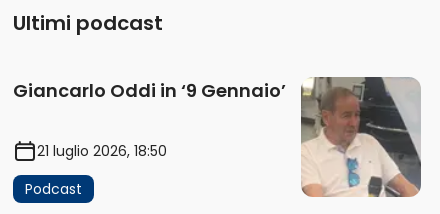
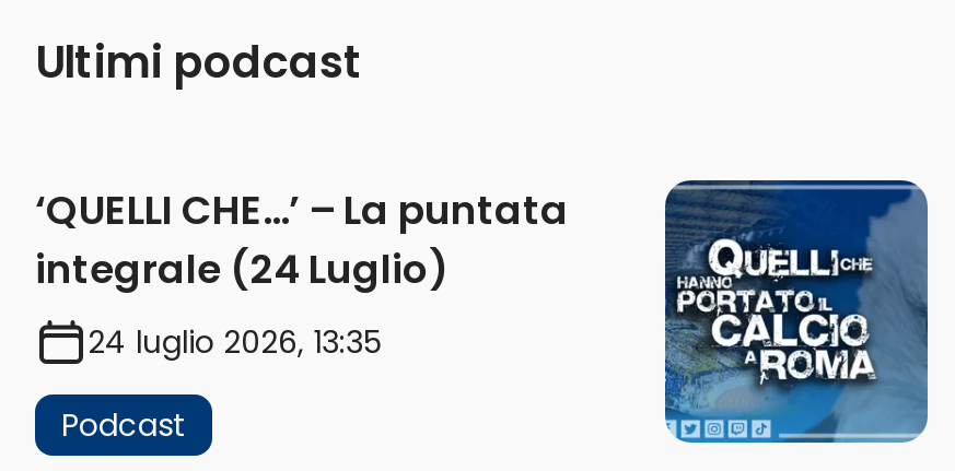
- Giancarlo Oddi in ‘9 Gennaio’
+ ‘QUELLI CHE…’ – La puntata
+ integrale (24 Luglio)

- [image]
+ [image]

- 21 luglio 2026, 18:50
+ 24 luglio 2026, 13:35
